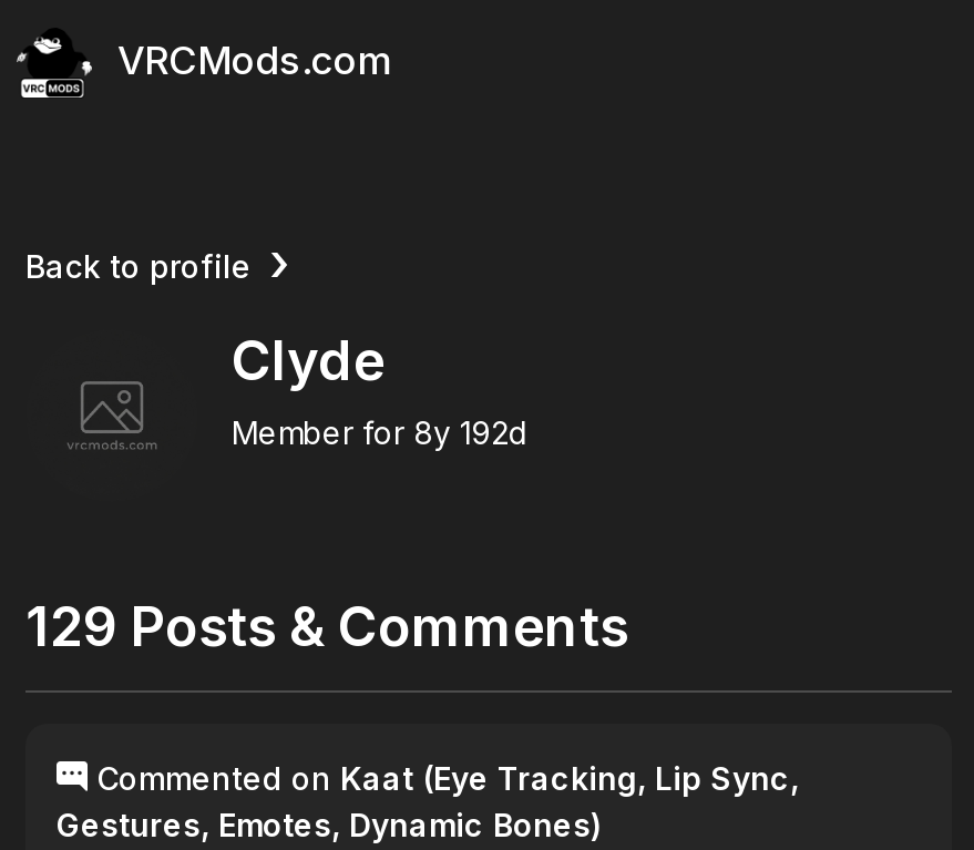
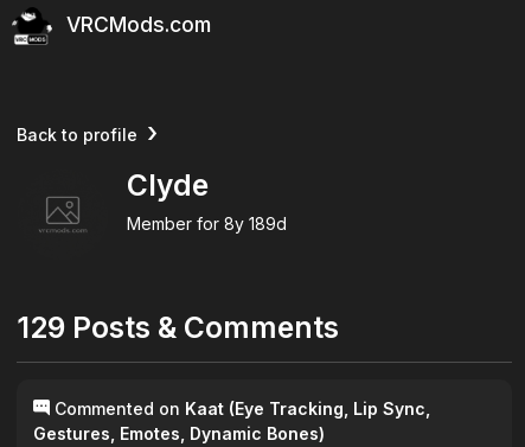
- Member for 8y 192d
+ Member for 8y 189d
